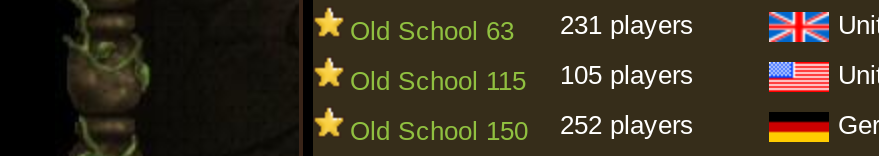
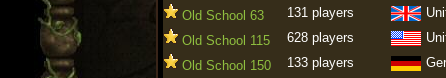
- Old School 63 231 players
+ Old School 63 131 players

- Old School 115 105 players
+ Old School 115 628 players

- Old School 150 252 players
+ Old School 150 133 players
